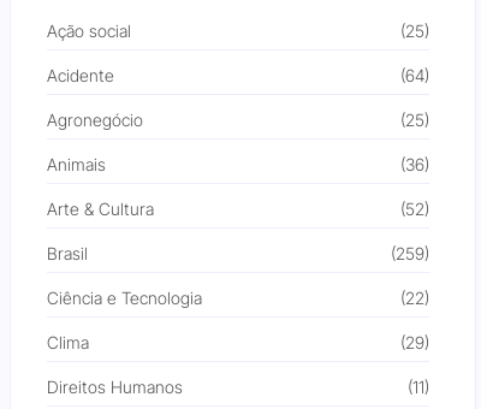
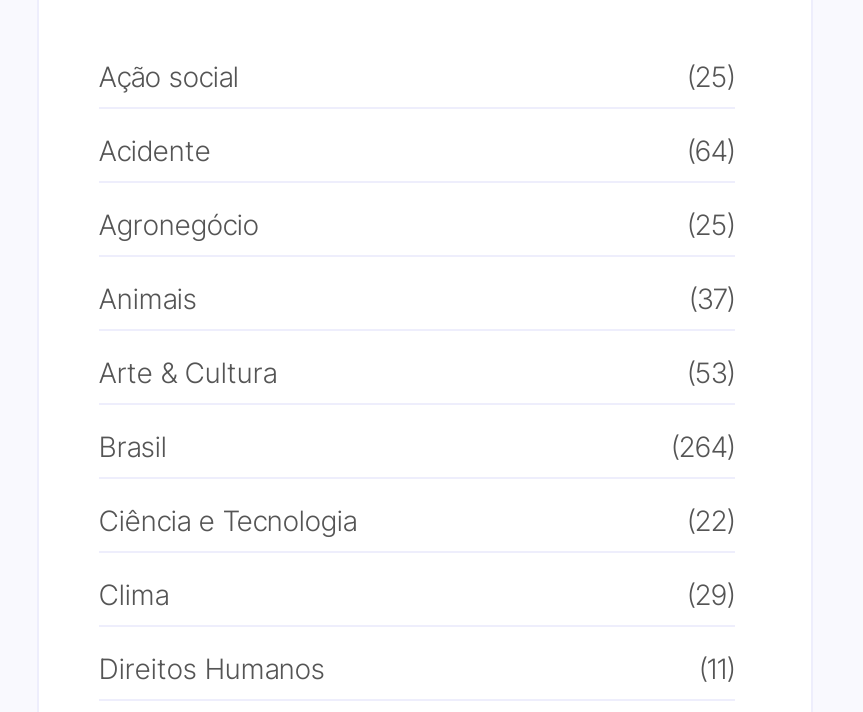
- (36)
+ (37)

- (52)
+ (53)

- (259)
+ (264)
